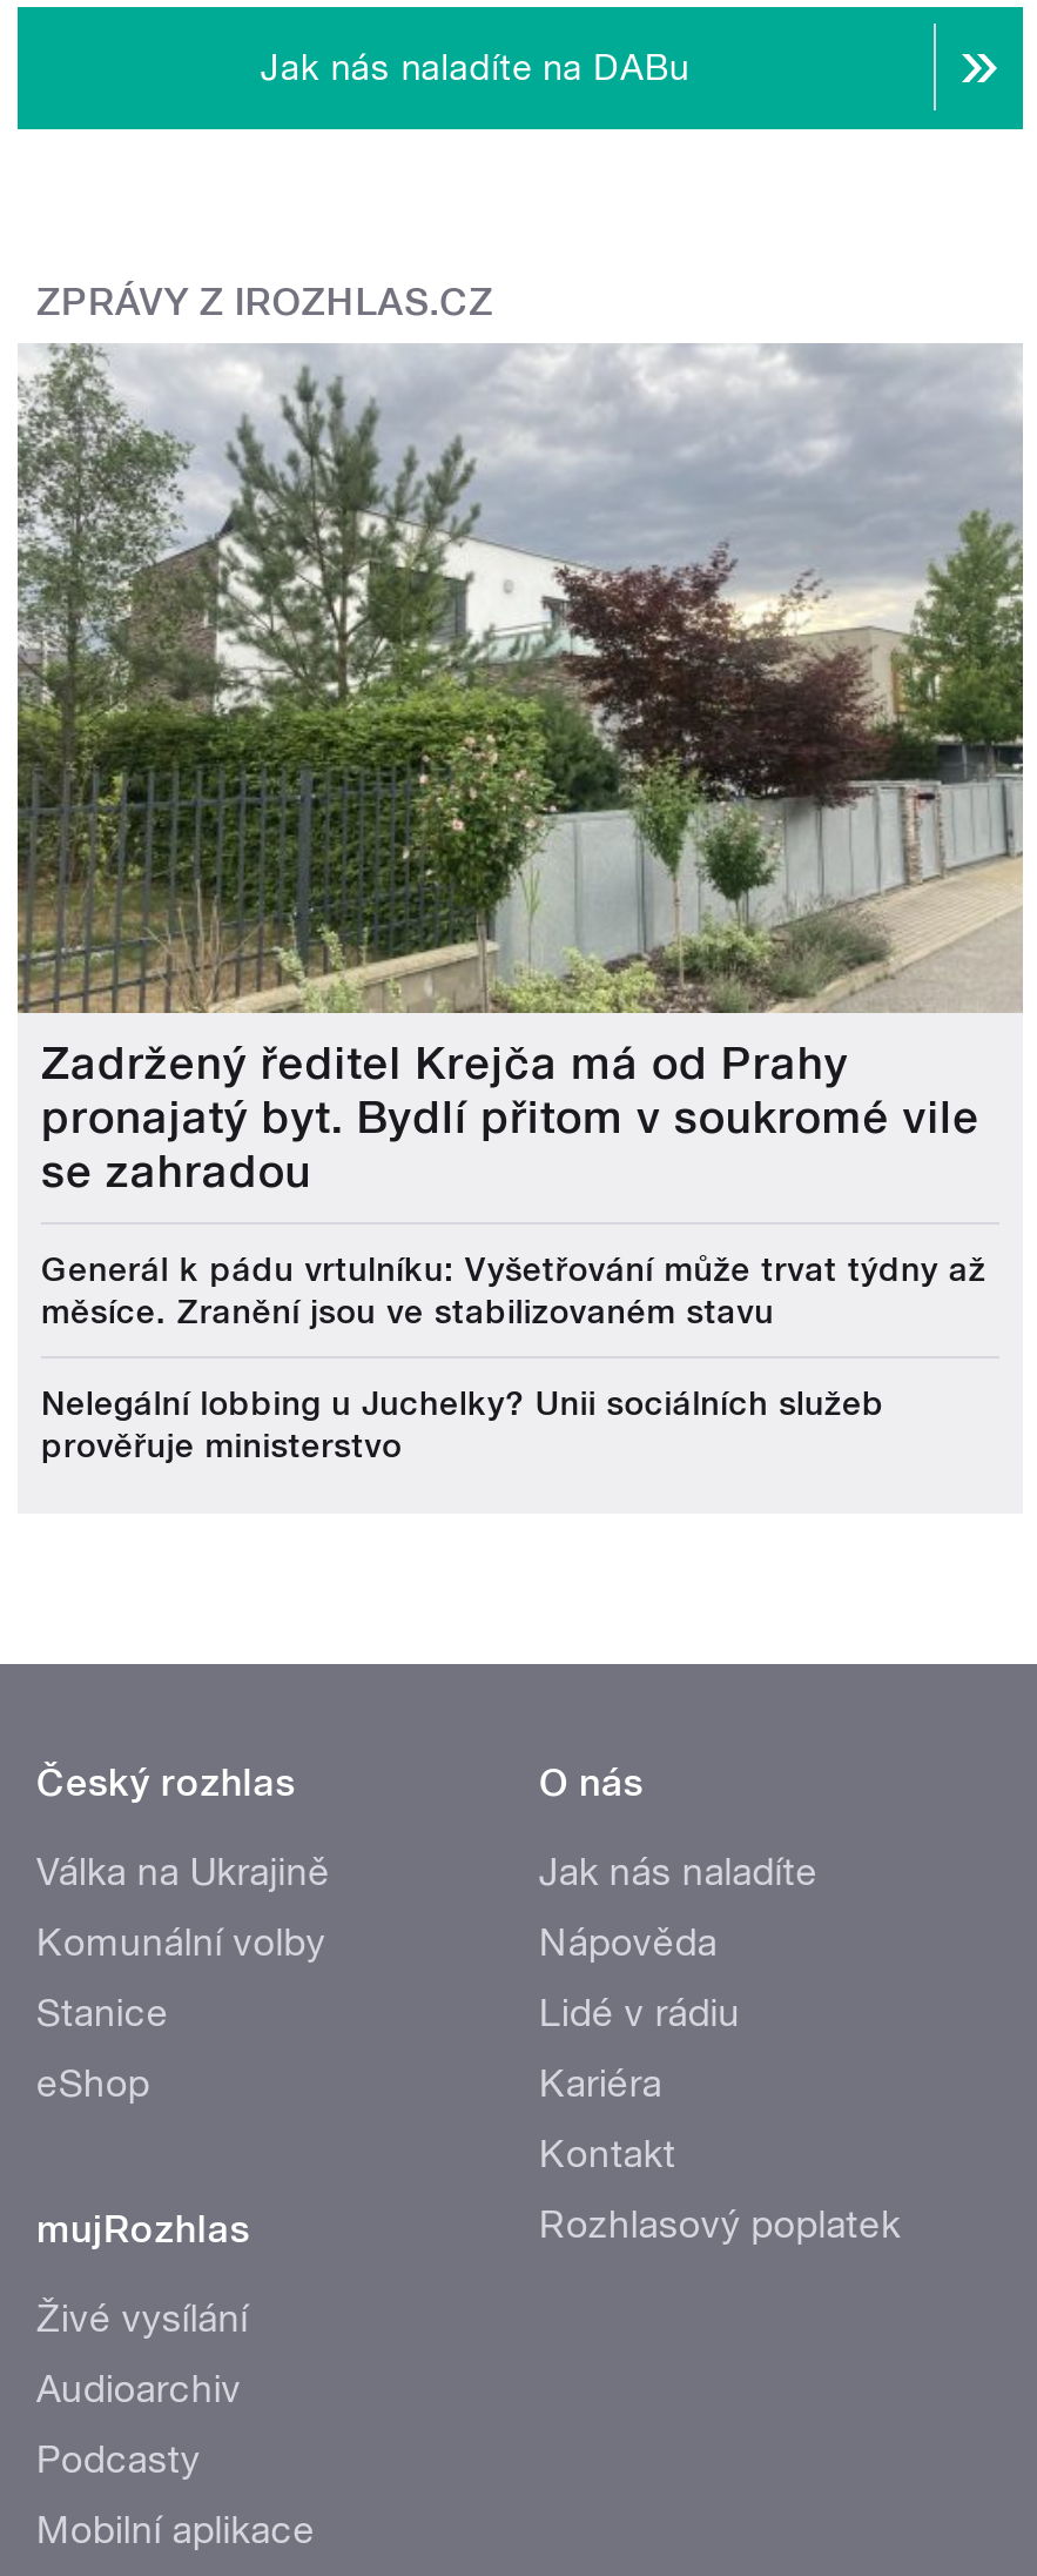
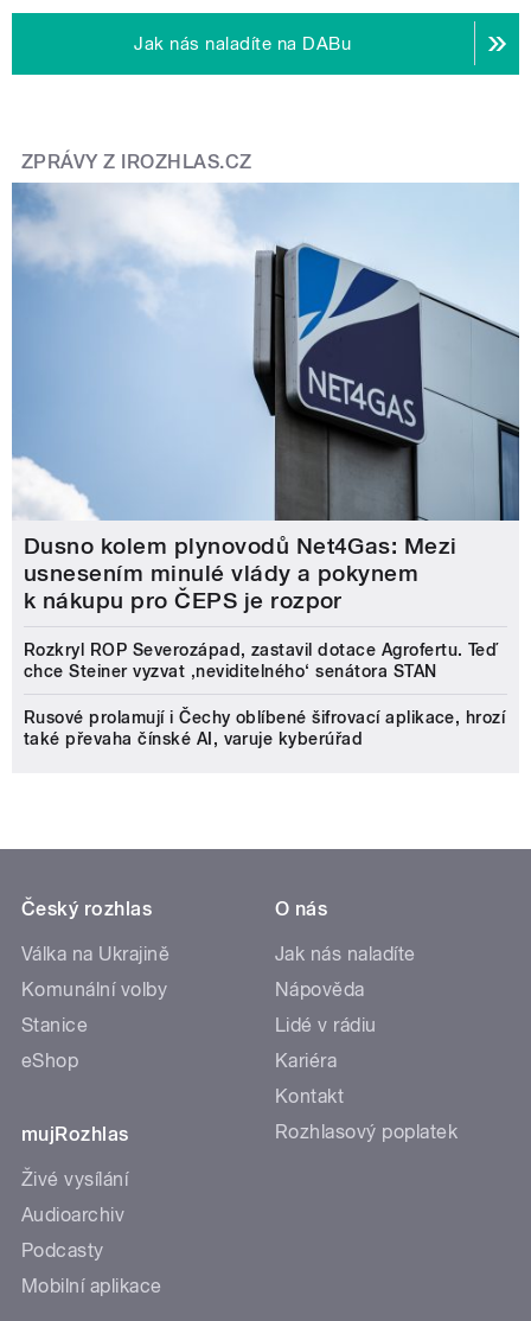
- [image]
- Zadržený ředitel Krejča má od Prahy
- pronajatý byt. Bydlí přitom v soukromé vile
- se zahradou
+ [image]
+ Dusno kolem plynovodů Net4Gas: Mezi
+ usnesením minulé vlády a pokynem
+ k nákupu pro ČEPS je rozpor

- Generál k pádu vrtulníku: Vyšetřování může trvat týdny až
- měsíce. Zranění jsou ve stabilizovaném stavu
+ Rozkryl ROP Severozápad, zastavil dotace Agrofertu. Teď
+ chce Steiner vyzvat ‚neviditelného‘ senátora STAN

- Nelegální lobbing u Juchelky? Unii sociálních služeb
- prověřuje ministerstvo
+ Rusové prolamují i Čechy oblíbené šifrovací aplikace, hrozí
+ také převaha čínské AI, varuje kyberúřad
